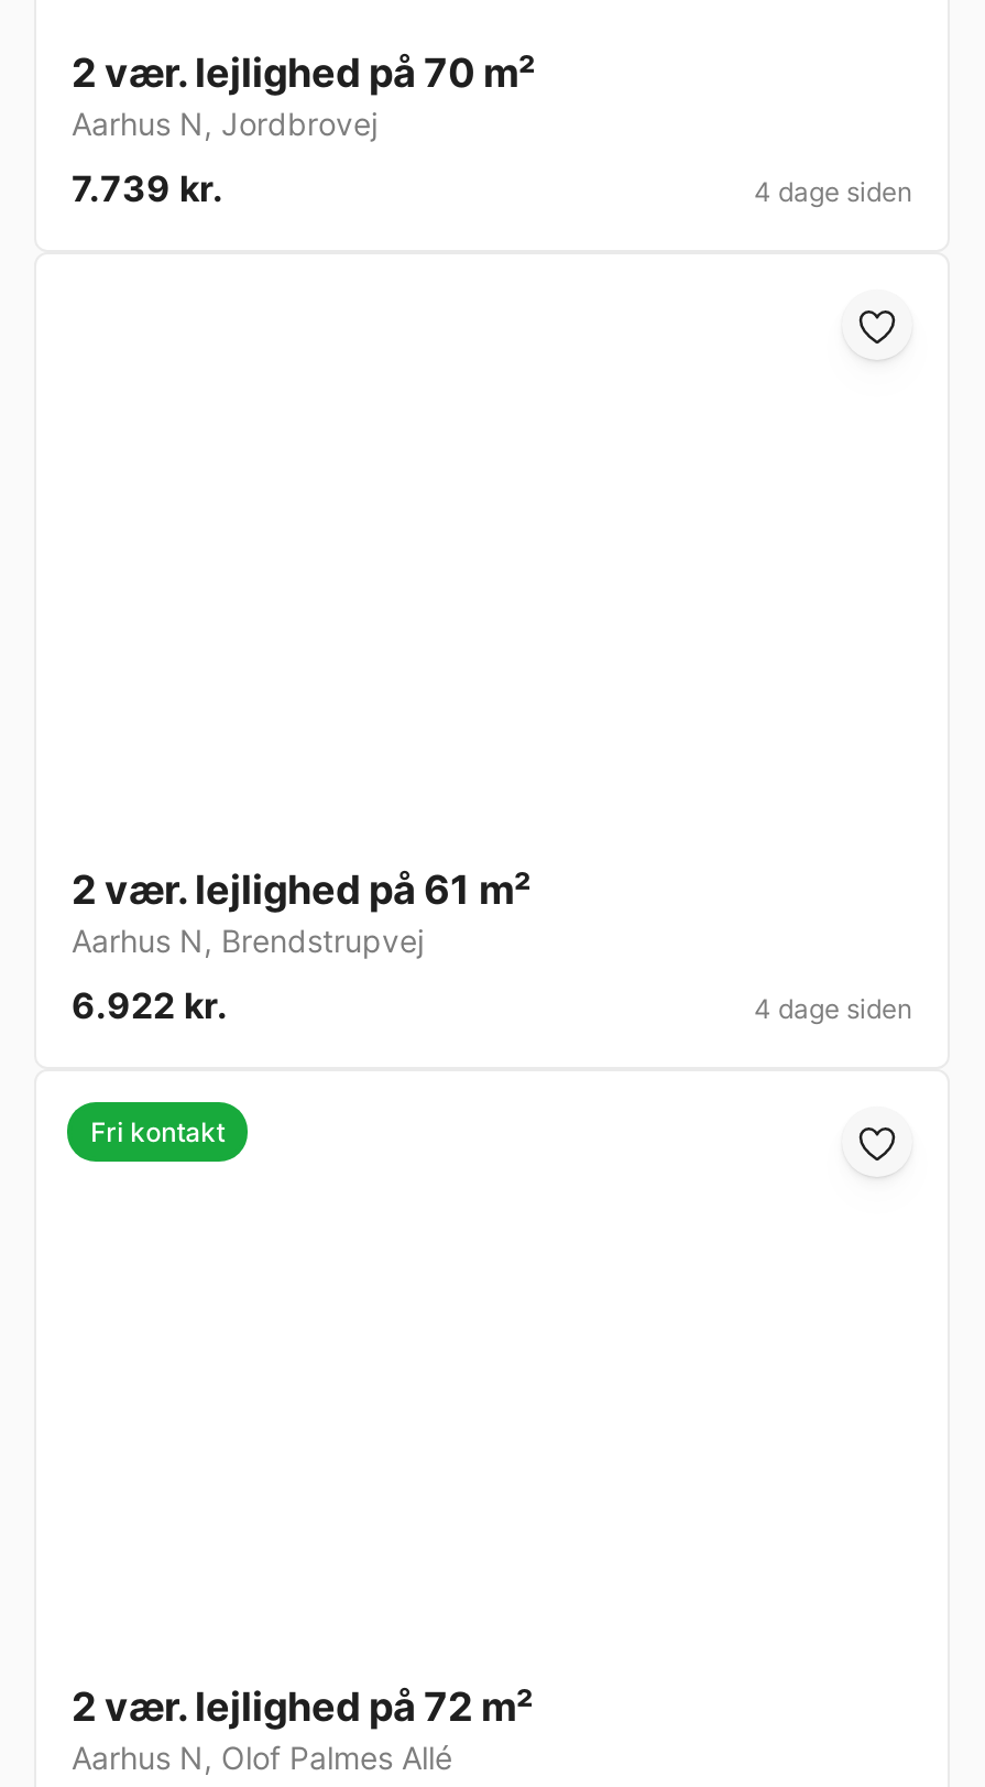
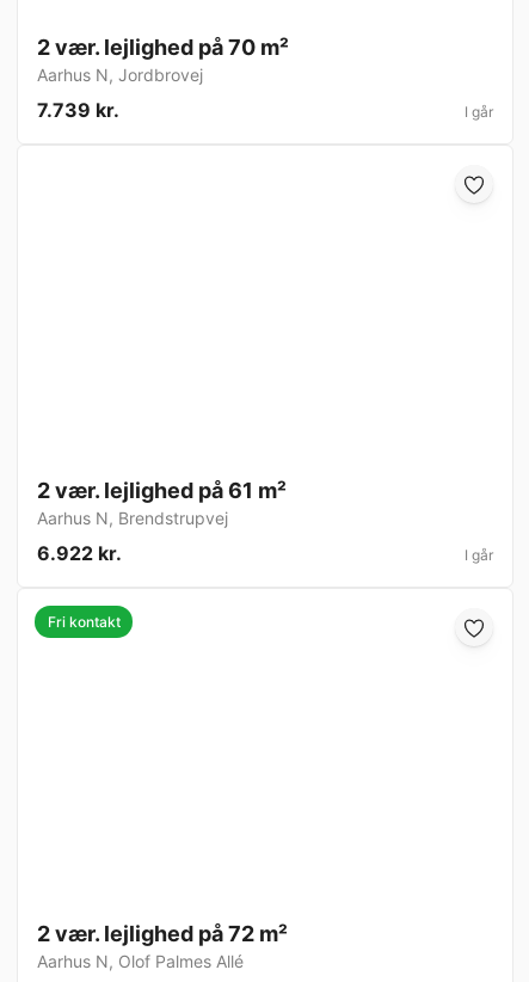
- 4 dage siden
+ I går

- 4 dage siden
+ I går
